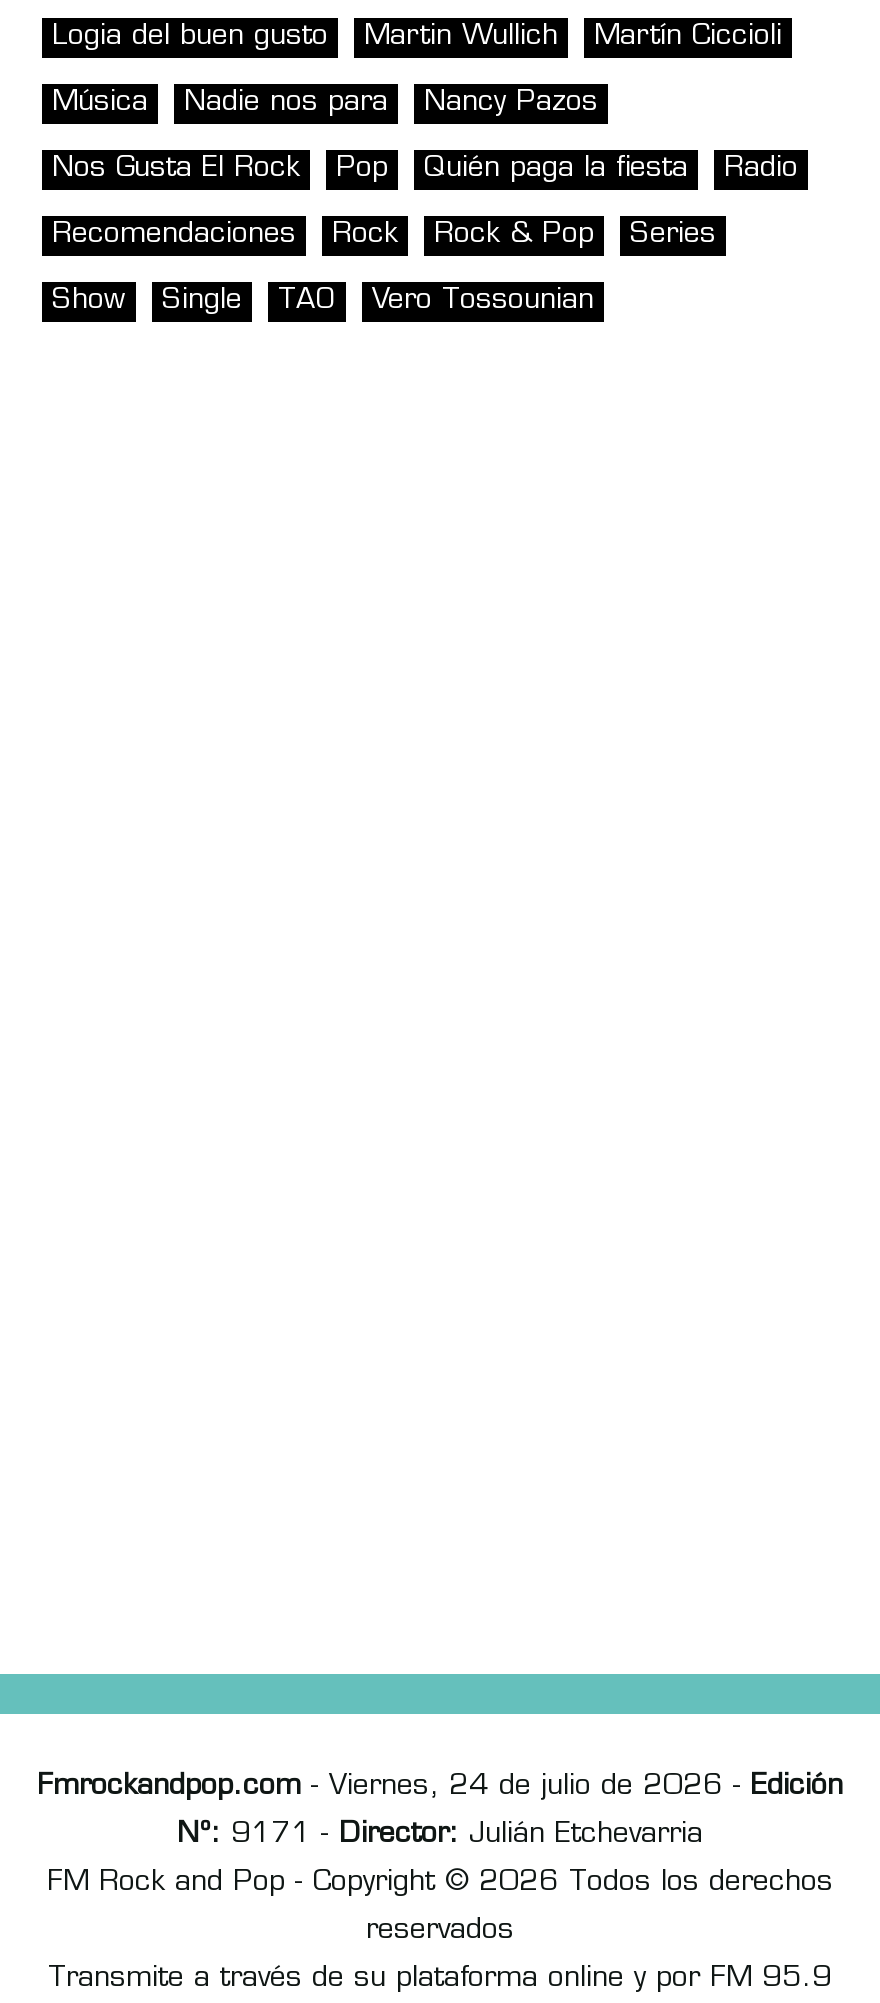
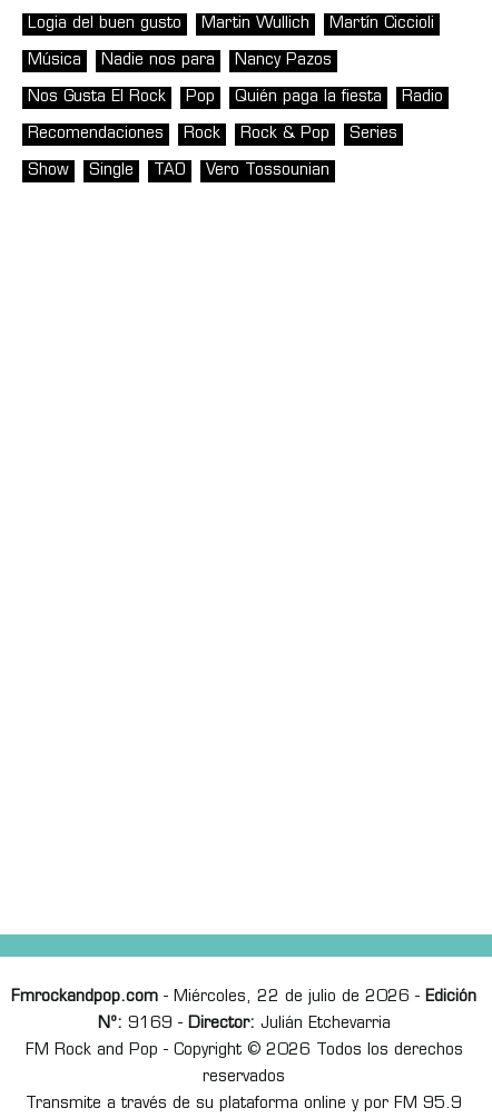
- Fmrockandpop.com - Viernes, 24 de julio de 2026 - Edición
+ Fmrockandpop.com - Miércoles, 22 de julio de 2026 - Edición

- Nº: 9171 - Director: Julián Etchevarria
+ Nº: 9169 - Director: Julián Etchevarria
